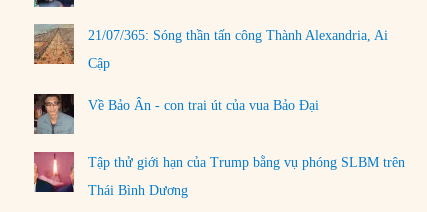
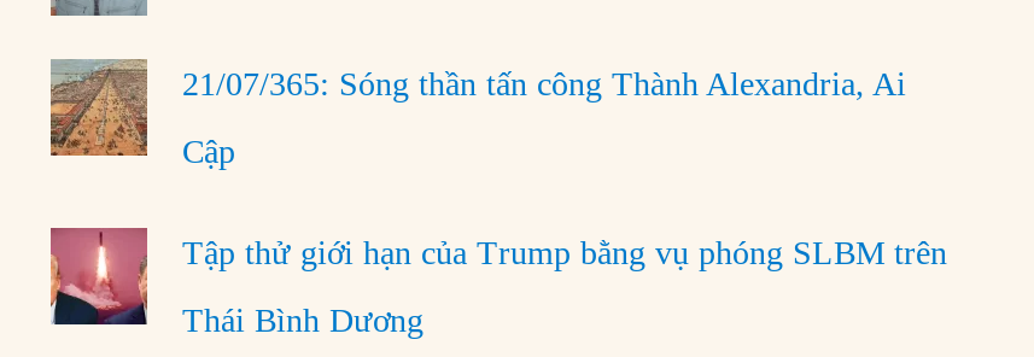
- [image]
- Về Bảo Ân - con trai út của vua Bảo Đại
